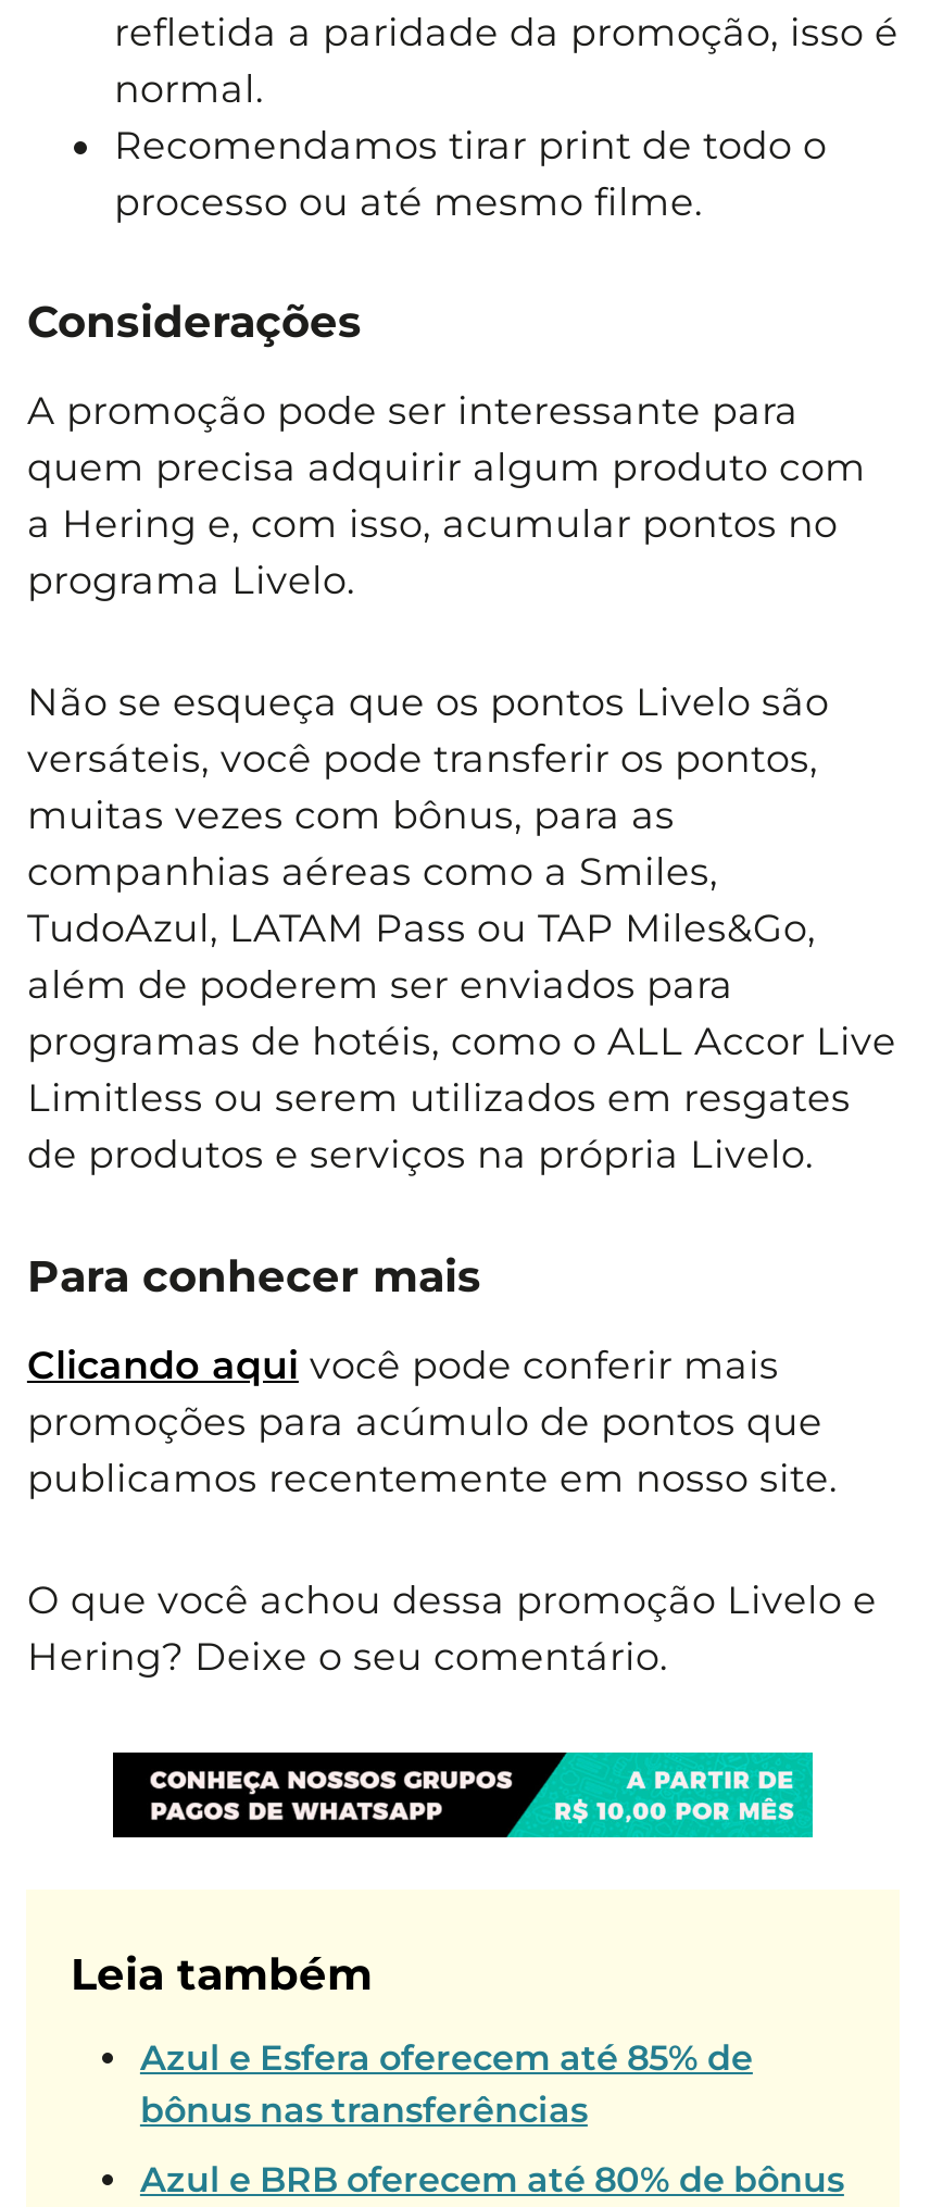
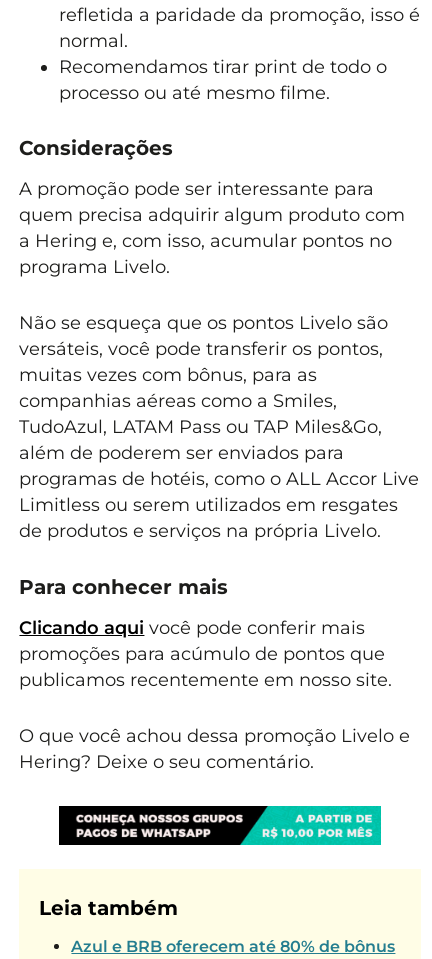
- Azul e Esfera oferecem até 85% de
- bônus nas transferências
